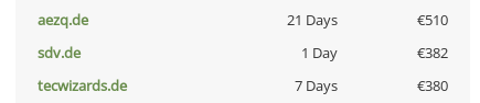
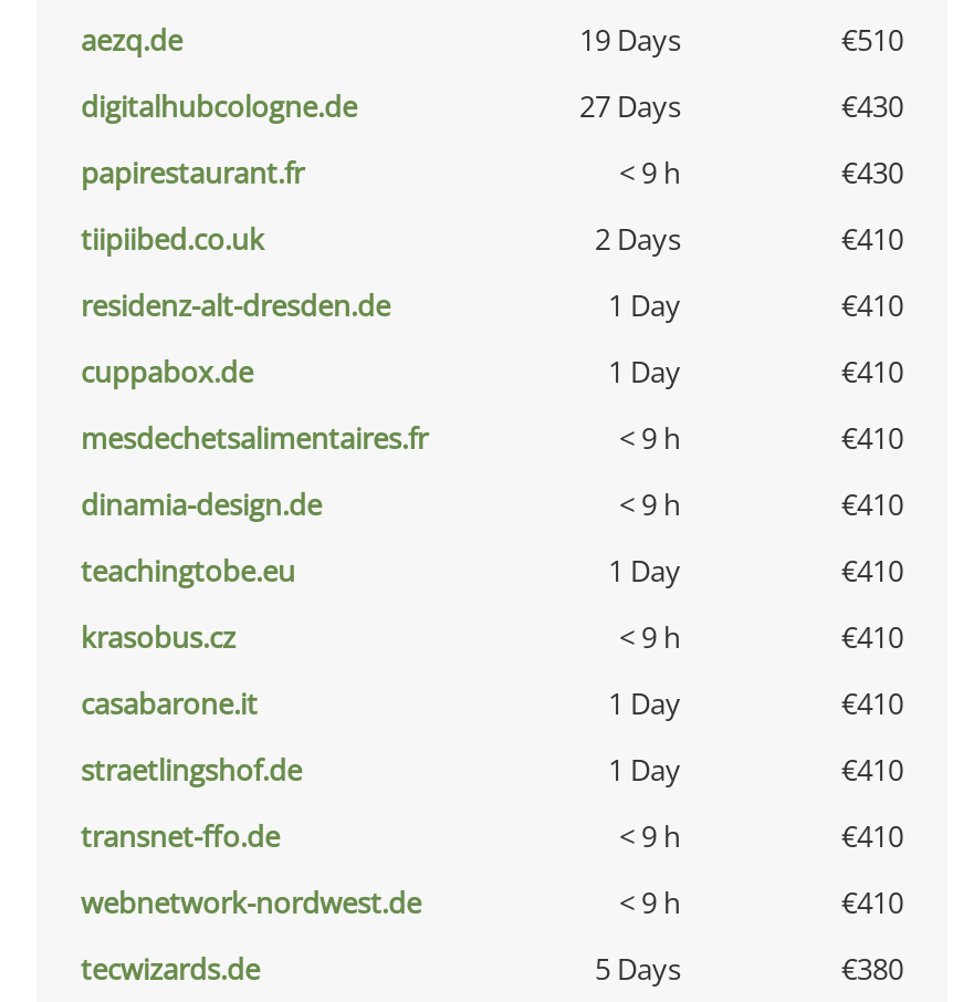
- 21 Days
+ 19 Days

- sdv.de
+ digitalhubcologne.de
+ 27 Days
+ €430
+ papirestaurant.fr
+ < 9 h
+ €430
+ tiipiibed.co.uk
+ 2 Days
+ €410
+ residenz-alt-dresden.de

- €382
+ €410
+ cuppabox.de
+ 1 Day
+ €410
+ mesdechetsalimentaires.fr
+ < 9 h
+ €410
+ dinamia-design.de
+ < 9 h
+ €410
+ teachingtobe.eu
+ 1 Day
+ €410
+ krasobus.cz
+ < 9 h
+ €410
+ casabarone.it
+ 1 Day
+ €410
+ straetlingshof.de
+ 1 Day
+ €410
+ transnet-ffo.de
+ < 9 h
+ €410
+ webnetwork-nordwest.de
+ < 9 h
+ €410

- 7 Days
+ 5 Days
